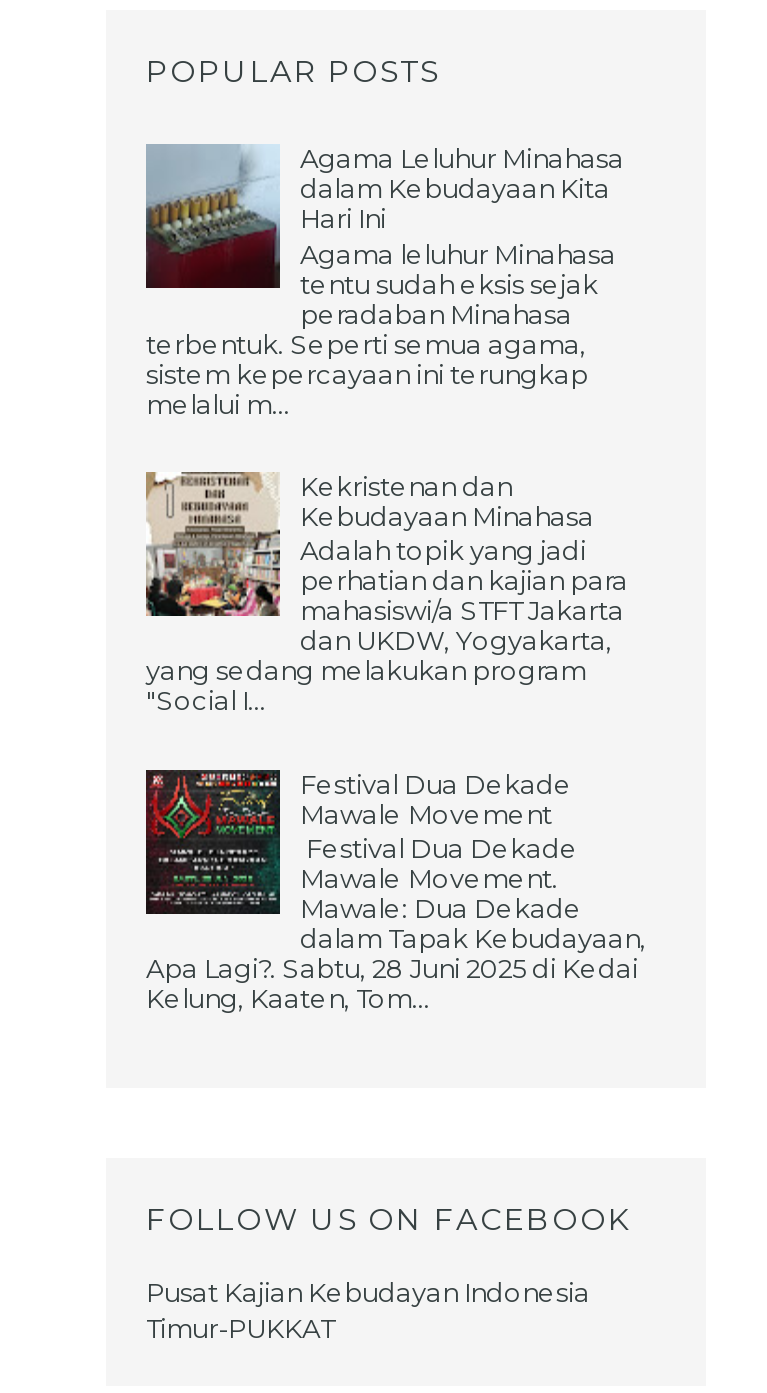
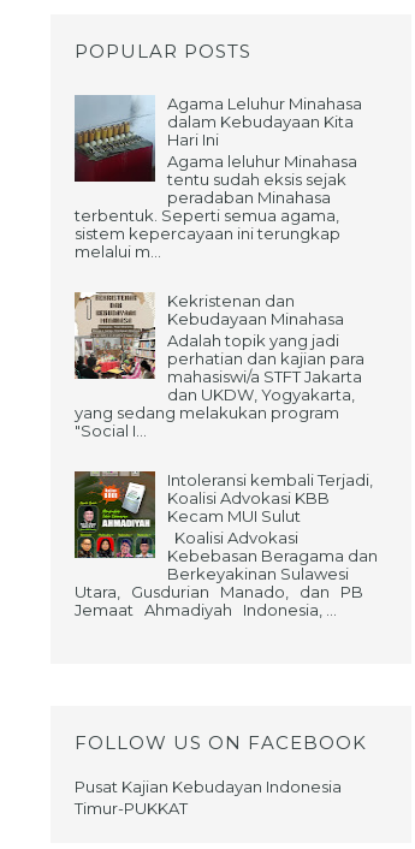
- [image]
- Festival Dua Dekade
- Mawale Movement
- Festival Dua Dekade
- Mawale Movement.
- Mawale: Dua Dekade
- dalam Tapak Kebudayaan,
- Apa Lagi?. Sabtu, 28 Juni 2025 di Kedai
- Kelung, Kaaten, Tom...
+ [image]
+ Intoleransi kembali Terjadi,
+ Koalisi Advokasi KBB
+ Kecam MUI Sulut
+ Koalisi Advokasi
+ Kebebasan Beragama dan
+ Berkeyakinan Sulawesi
+ Utara, Gusdurian Manado, dan PB
+ Jemaat Ahmadiyah Indonesia, ...
